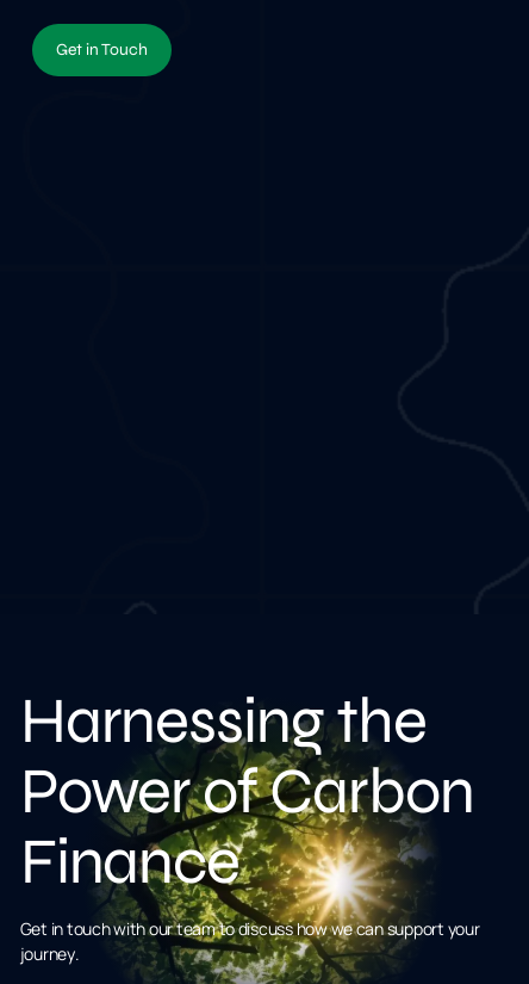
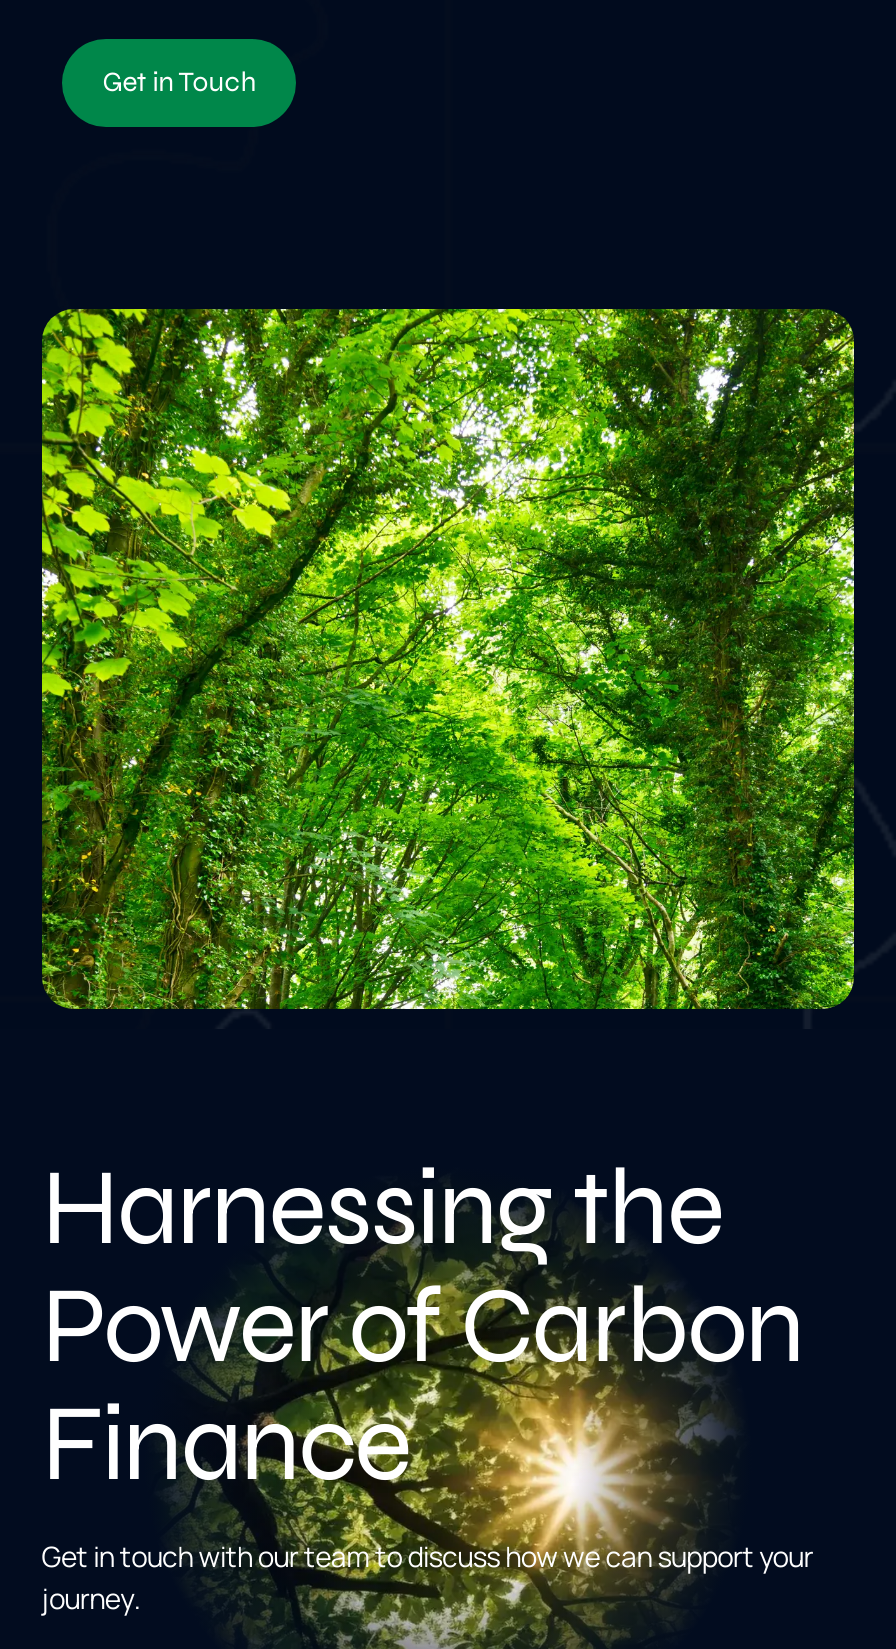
+ [image]
